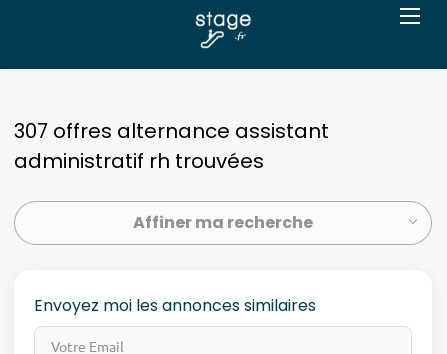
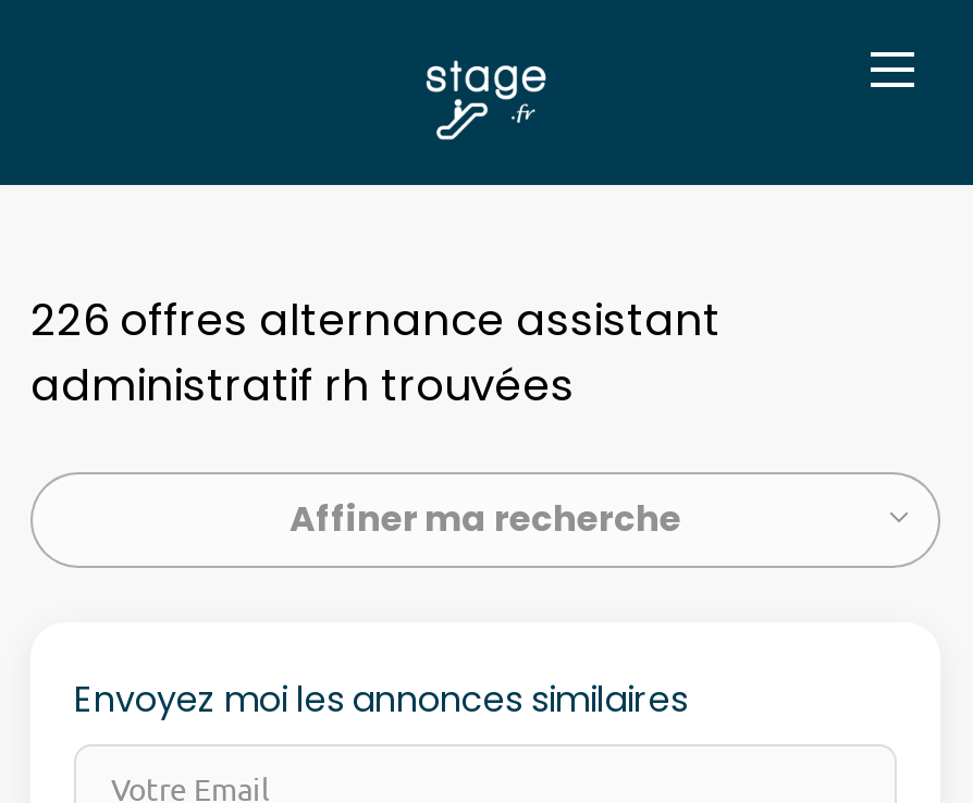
- 307 offres alternance assistant
+ 226 offres alternance assistant
